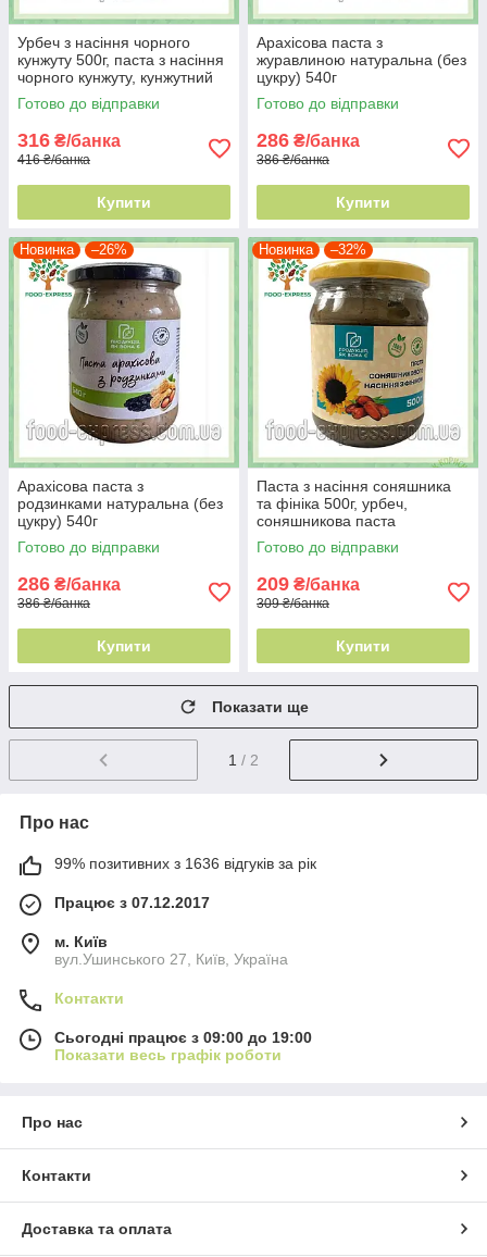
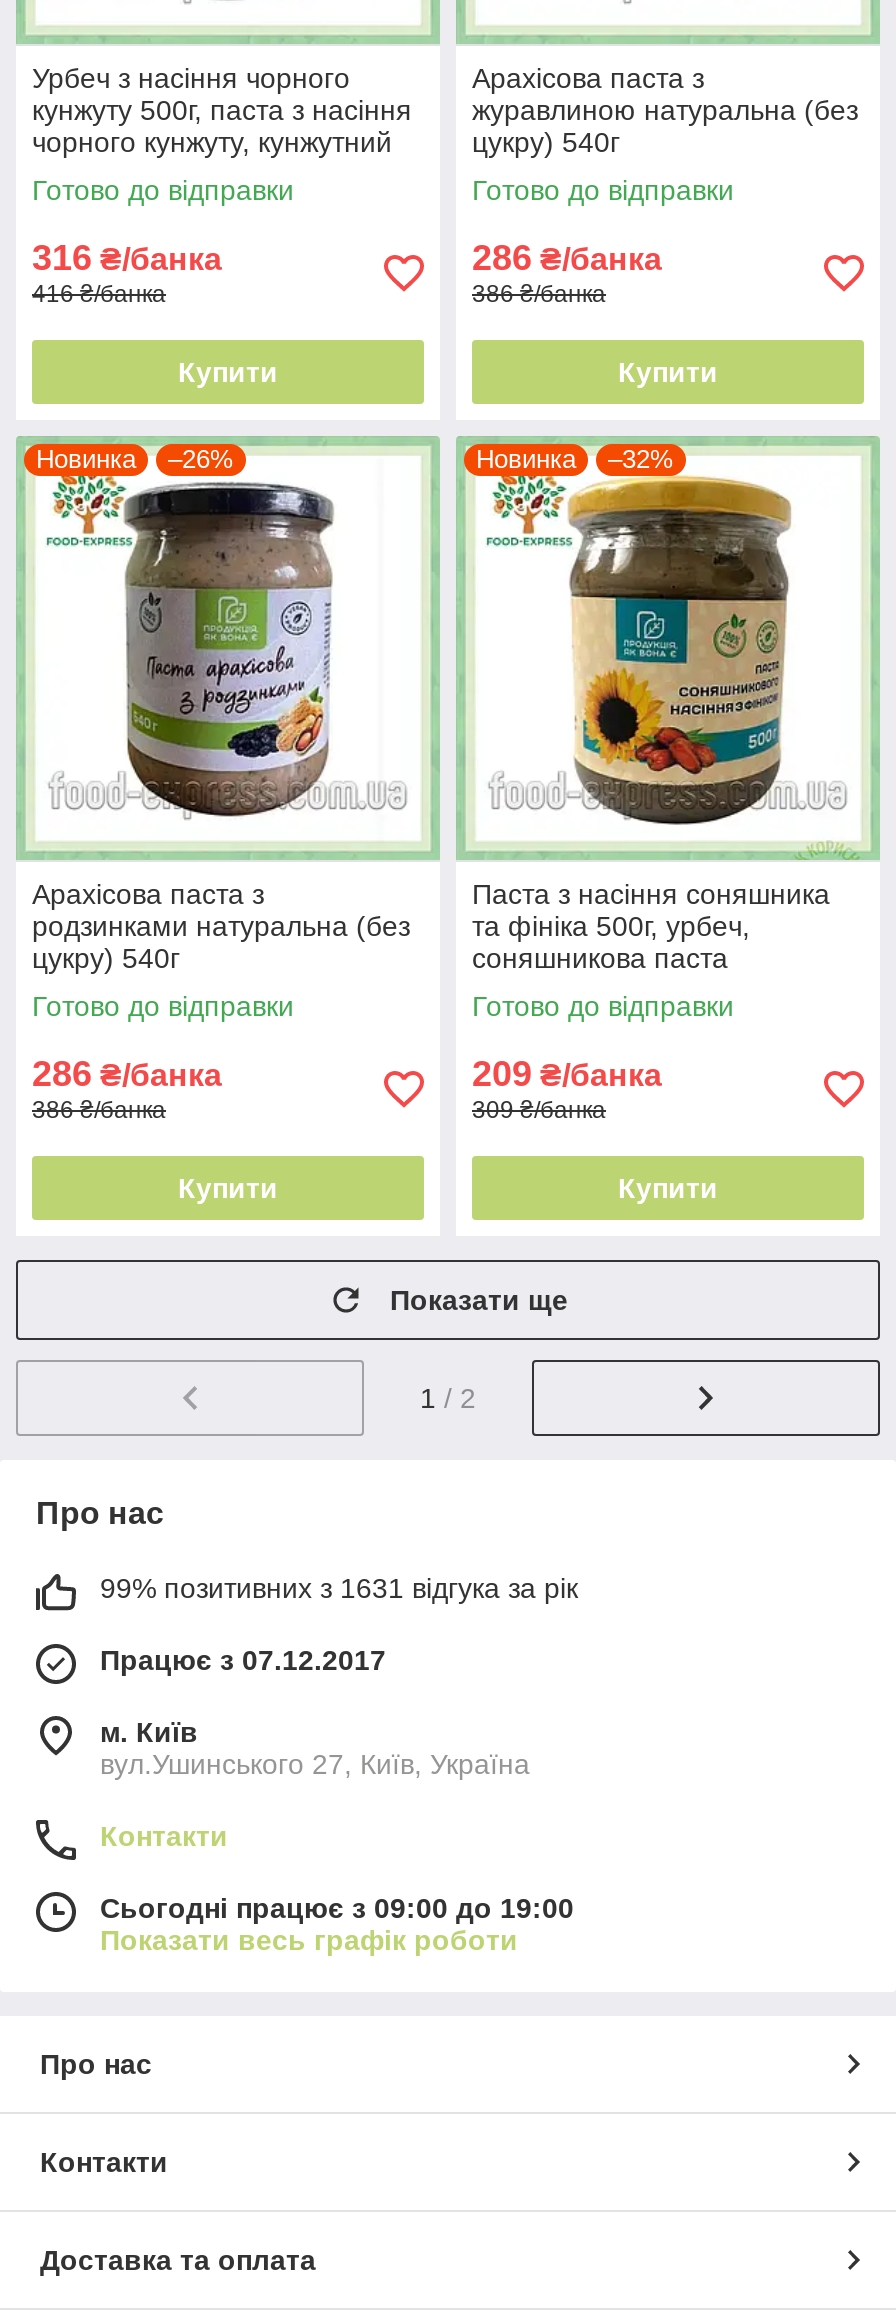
- 99% позитивних з 1636 відгуків за рік
+ 99% позитивних з 1631 відгука за рік
